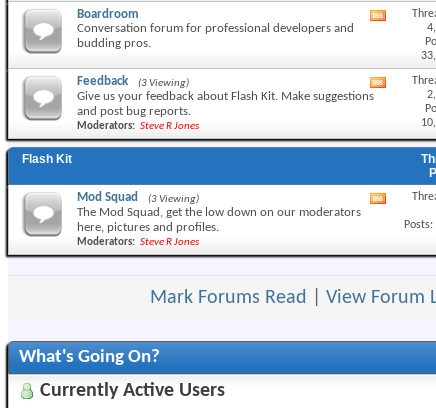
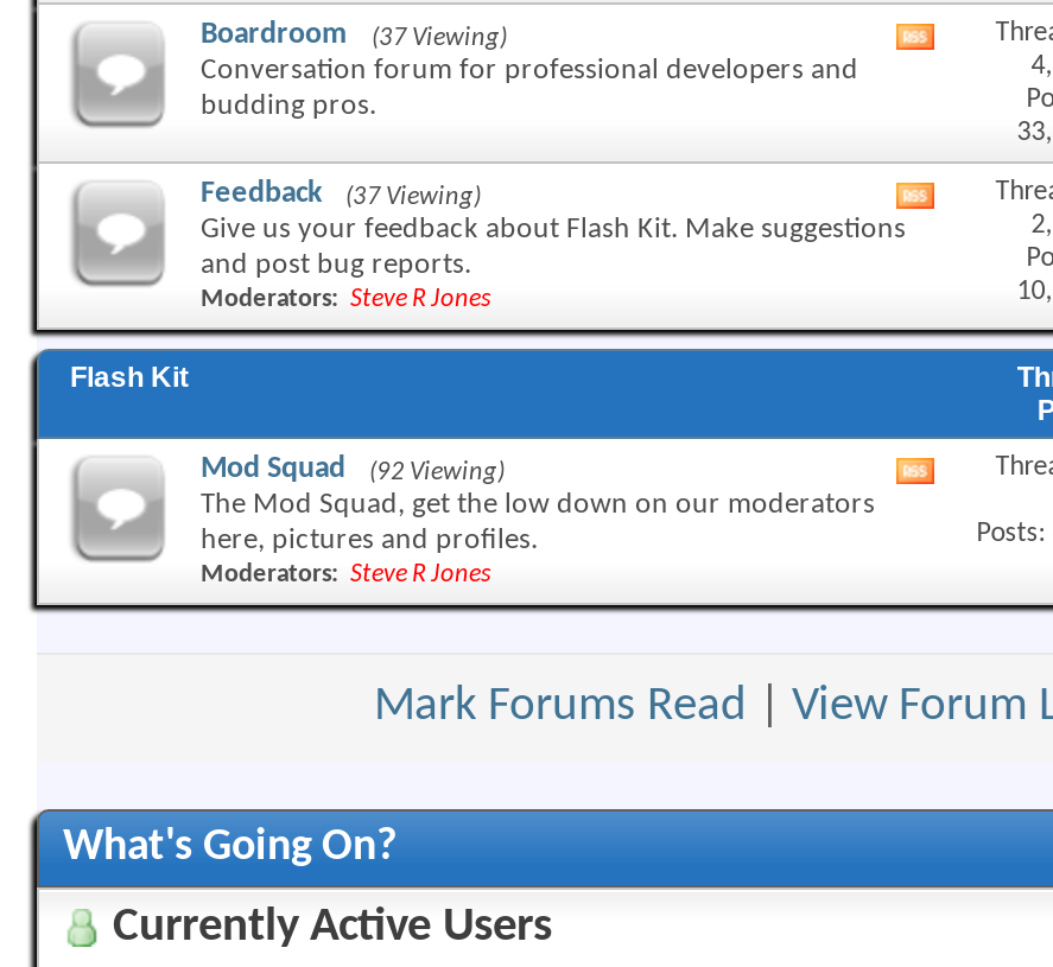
+ (37 Viewing)

- Feedback (3 Viewing)
+ Feedback (37 Viewing)

- Mod Squad (3 Viewing)
+ Mod Squad (92 Viewing)
